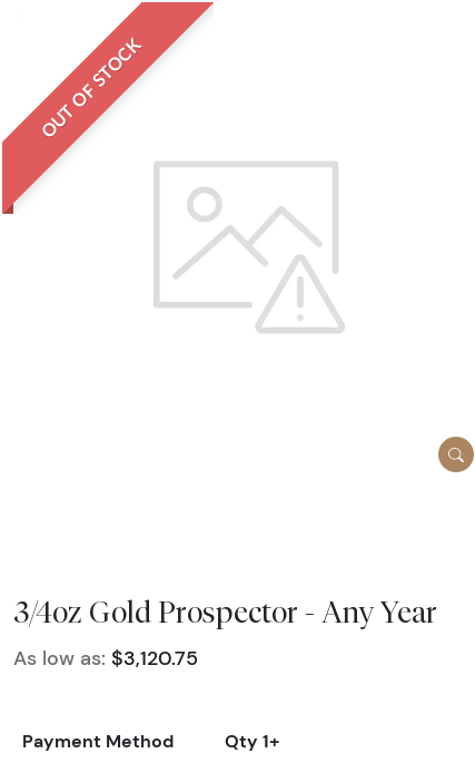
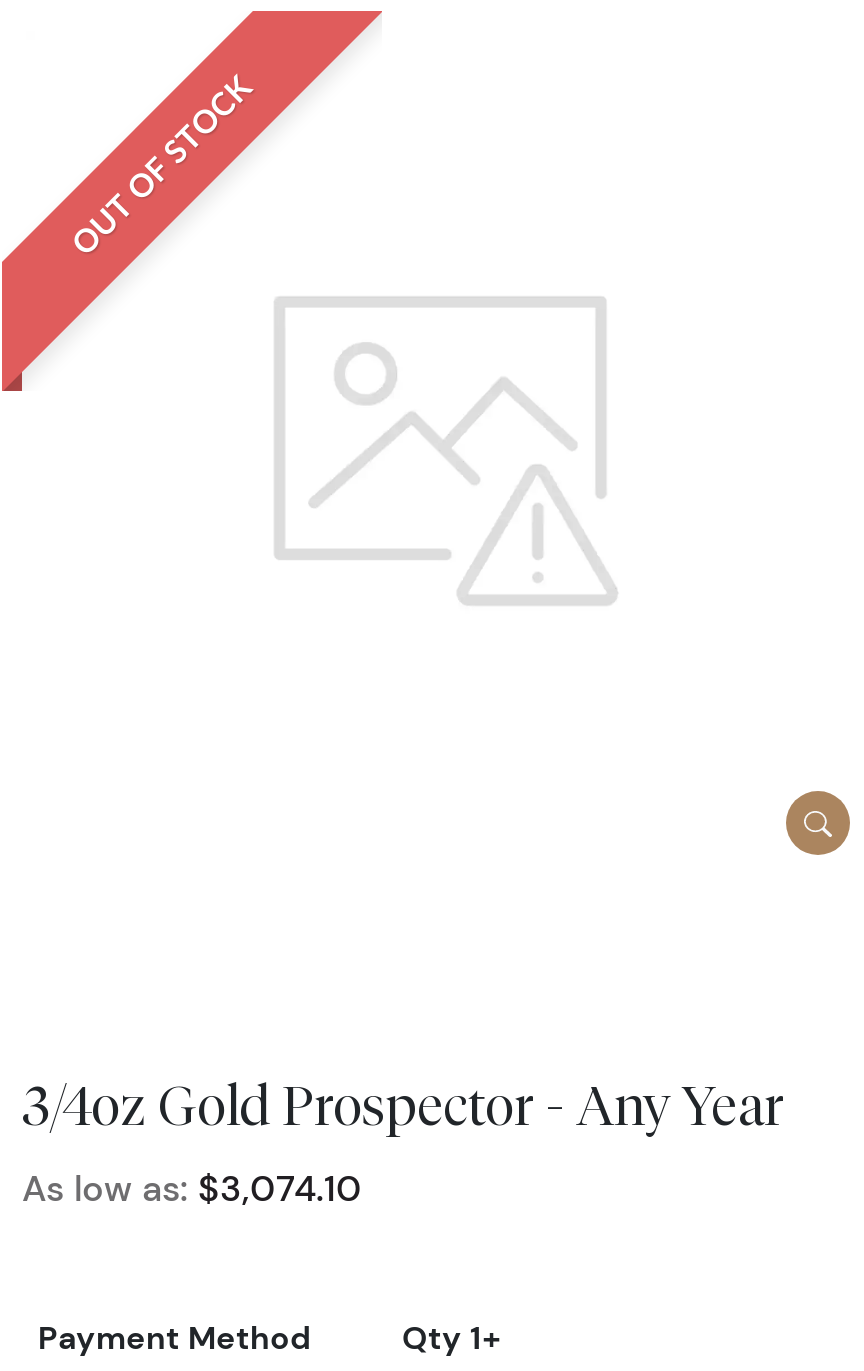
- As low as: $3,120.75
+ As low as: $3,074.10
